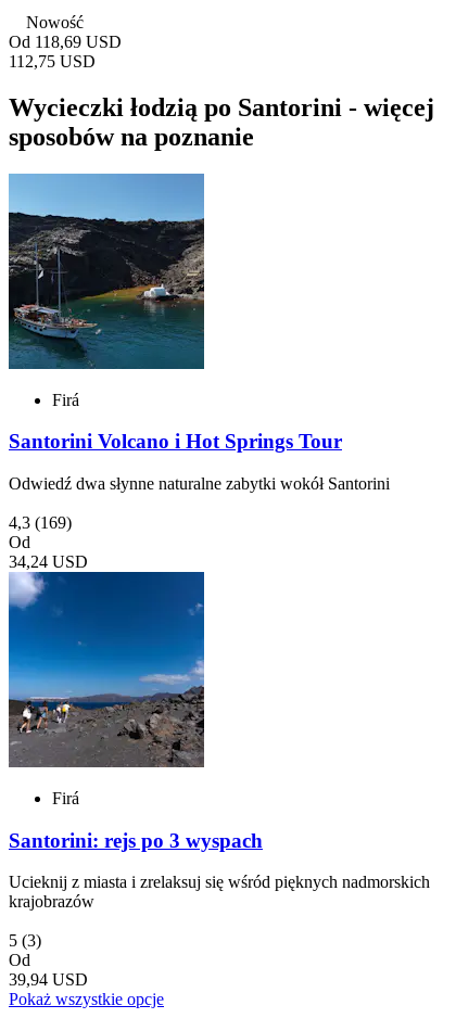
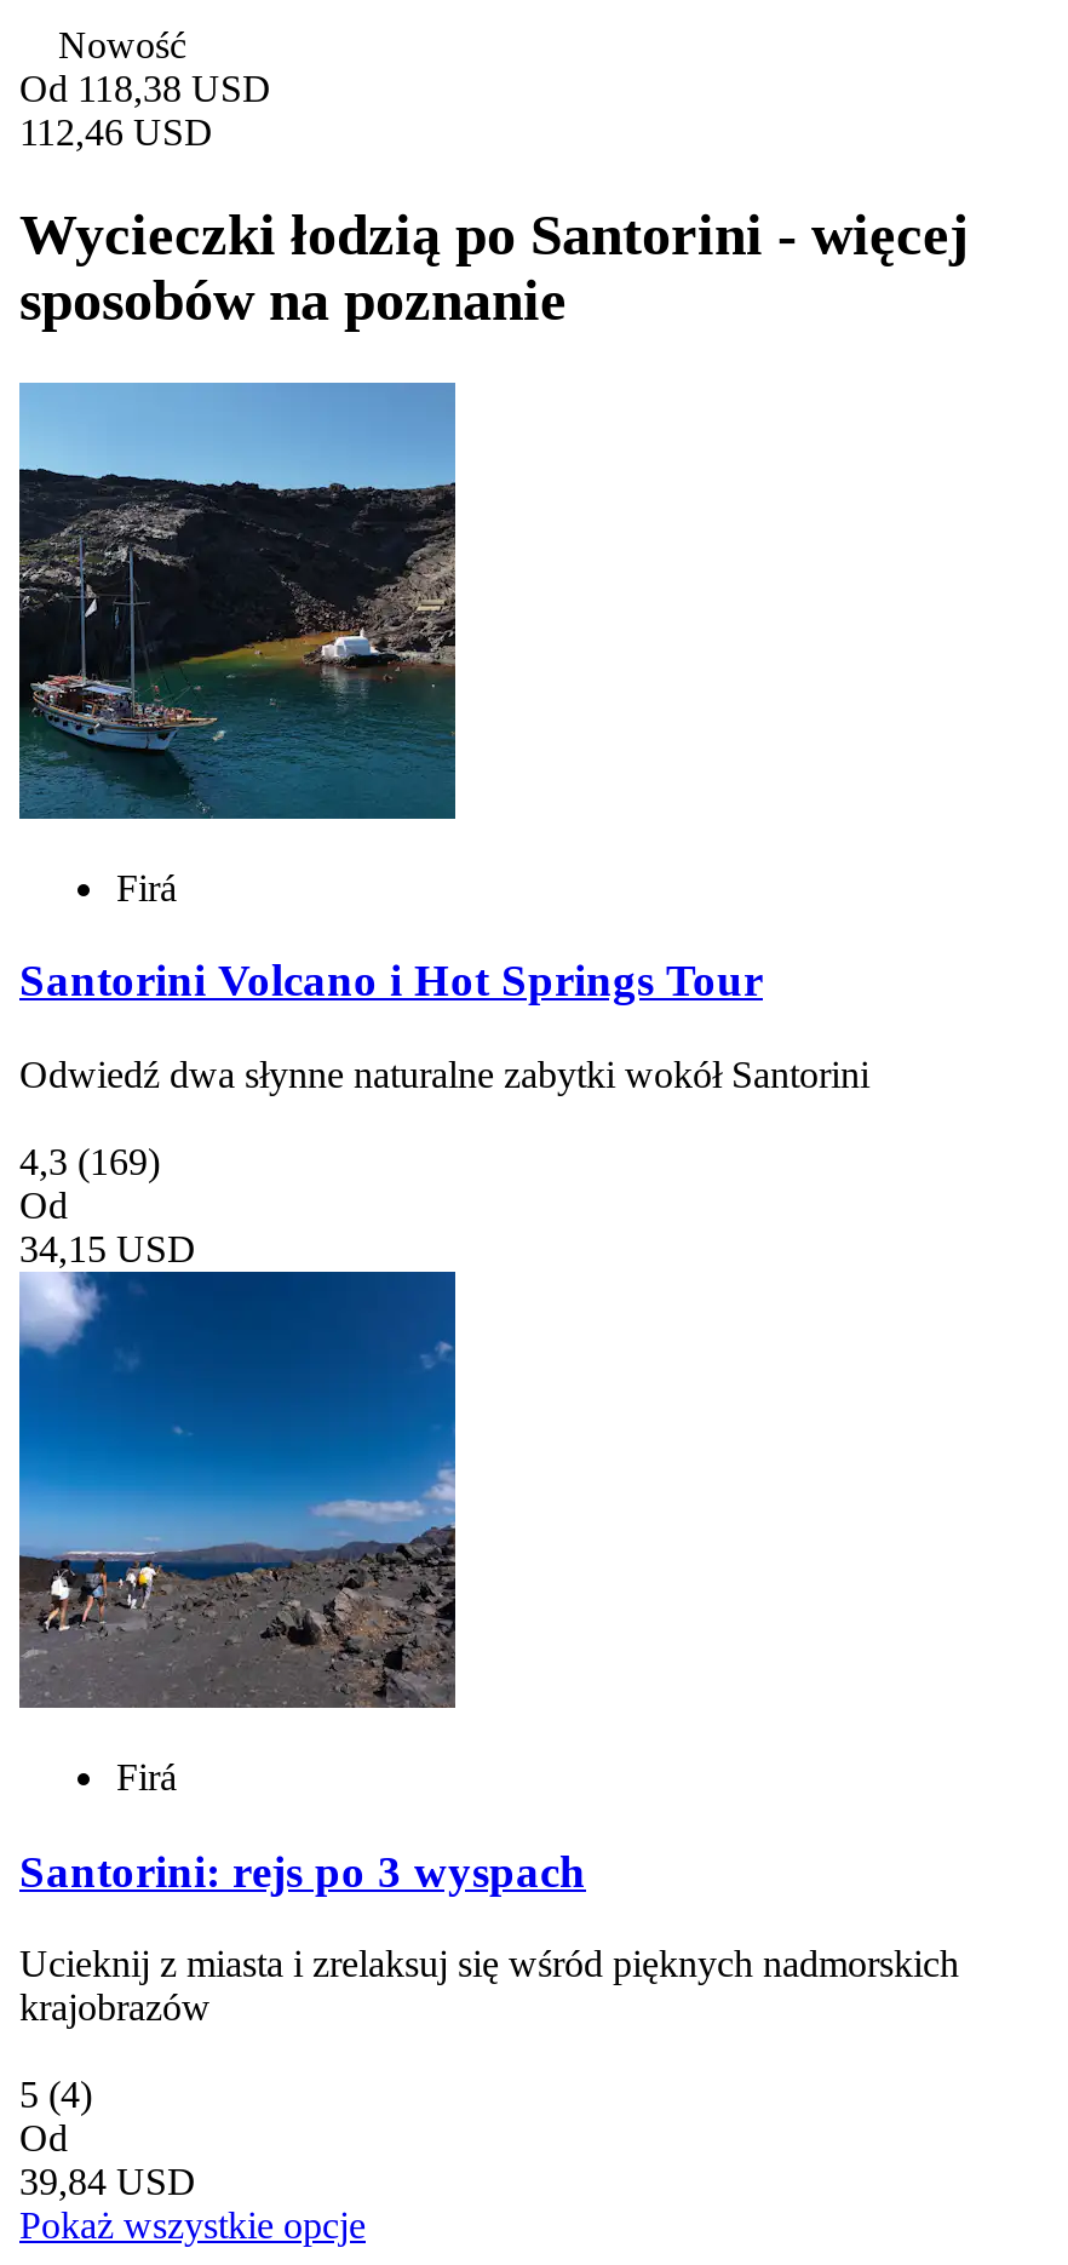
- Od 118,69 USD
+ Od 118,38 USD

- 112,75 USD
+ 112,46 USD

- 34,24 USD
+ 34,15 USD

- 5 (3)
+ 5 (4)

- 39,94 USD
+ 39,84 USD
